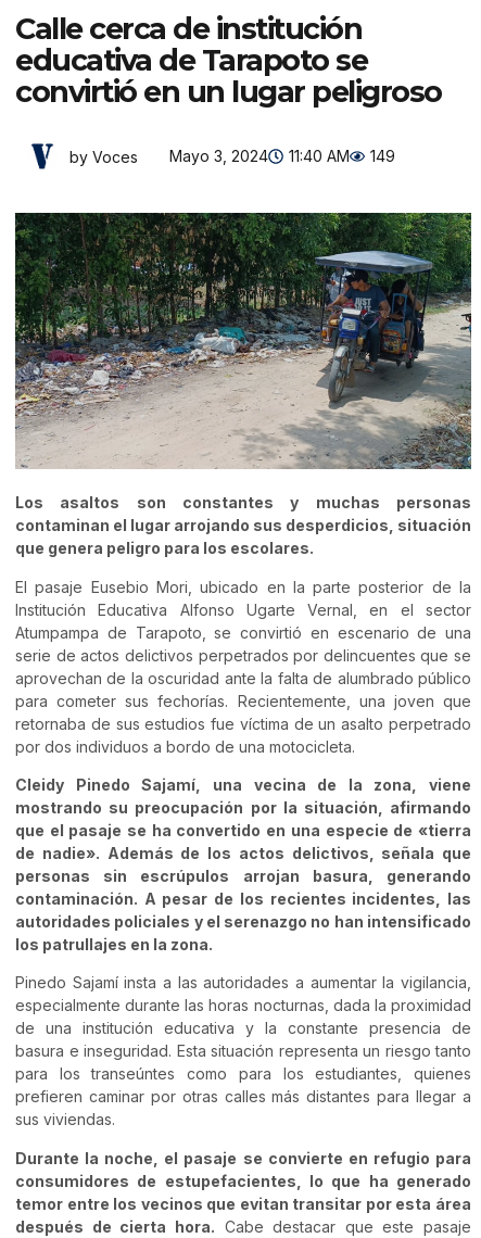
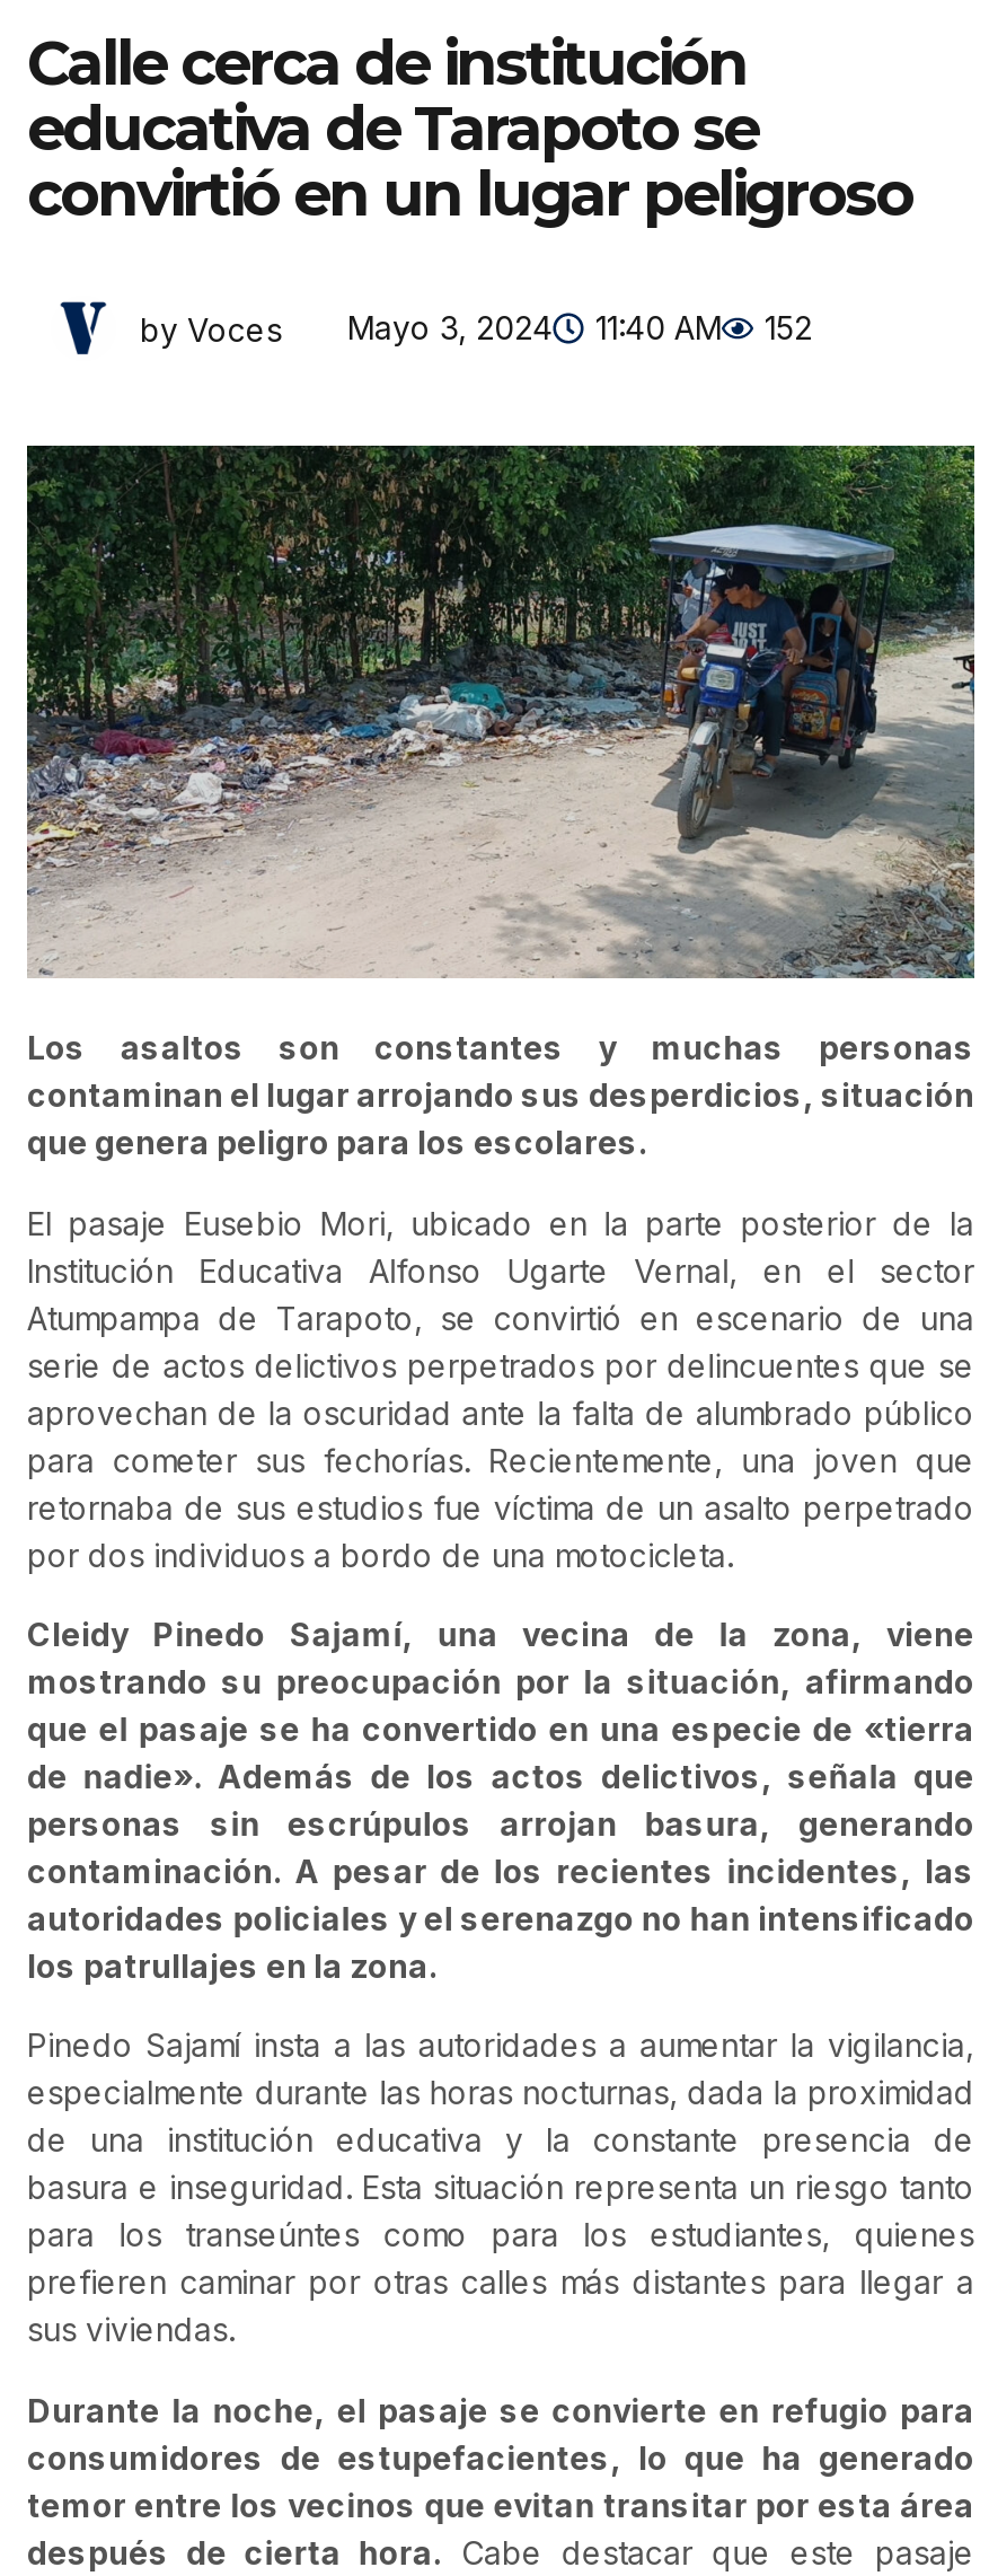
- by Voces Mayo 3, 2024 11:40 AM 149
+ by Voces Mayo 3, 2024 11:40 AM 152
